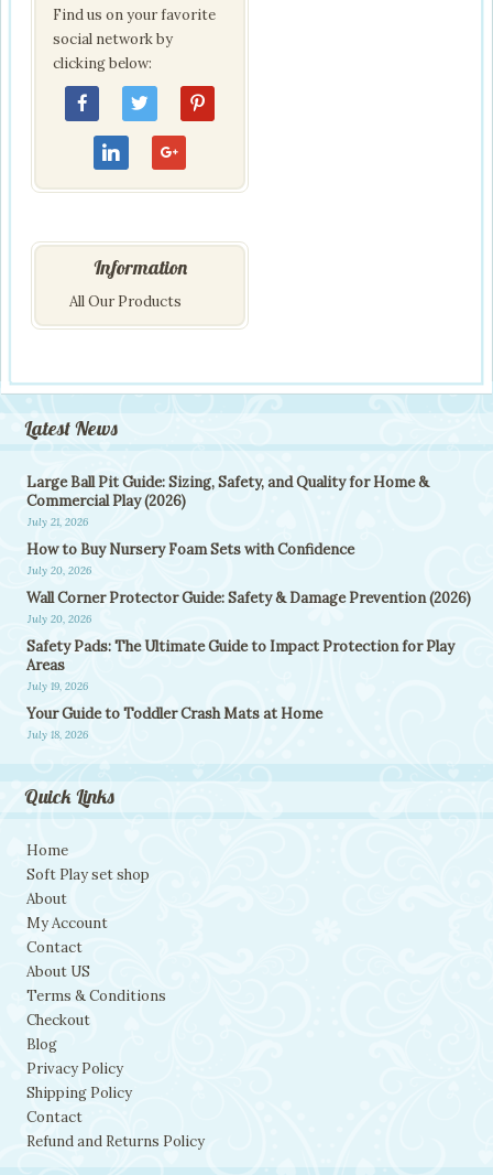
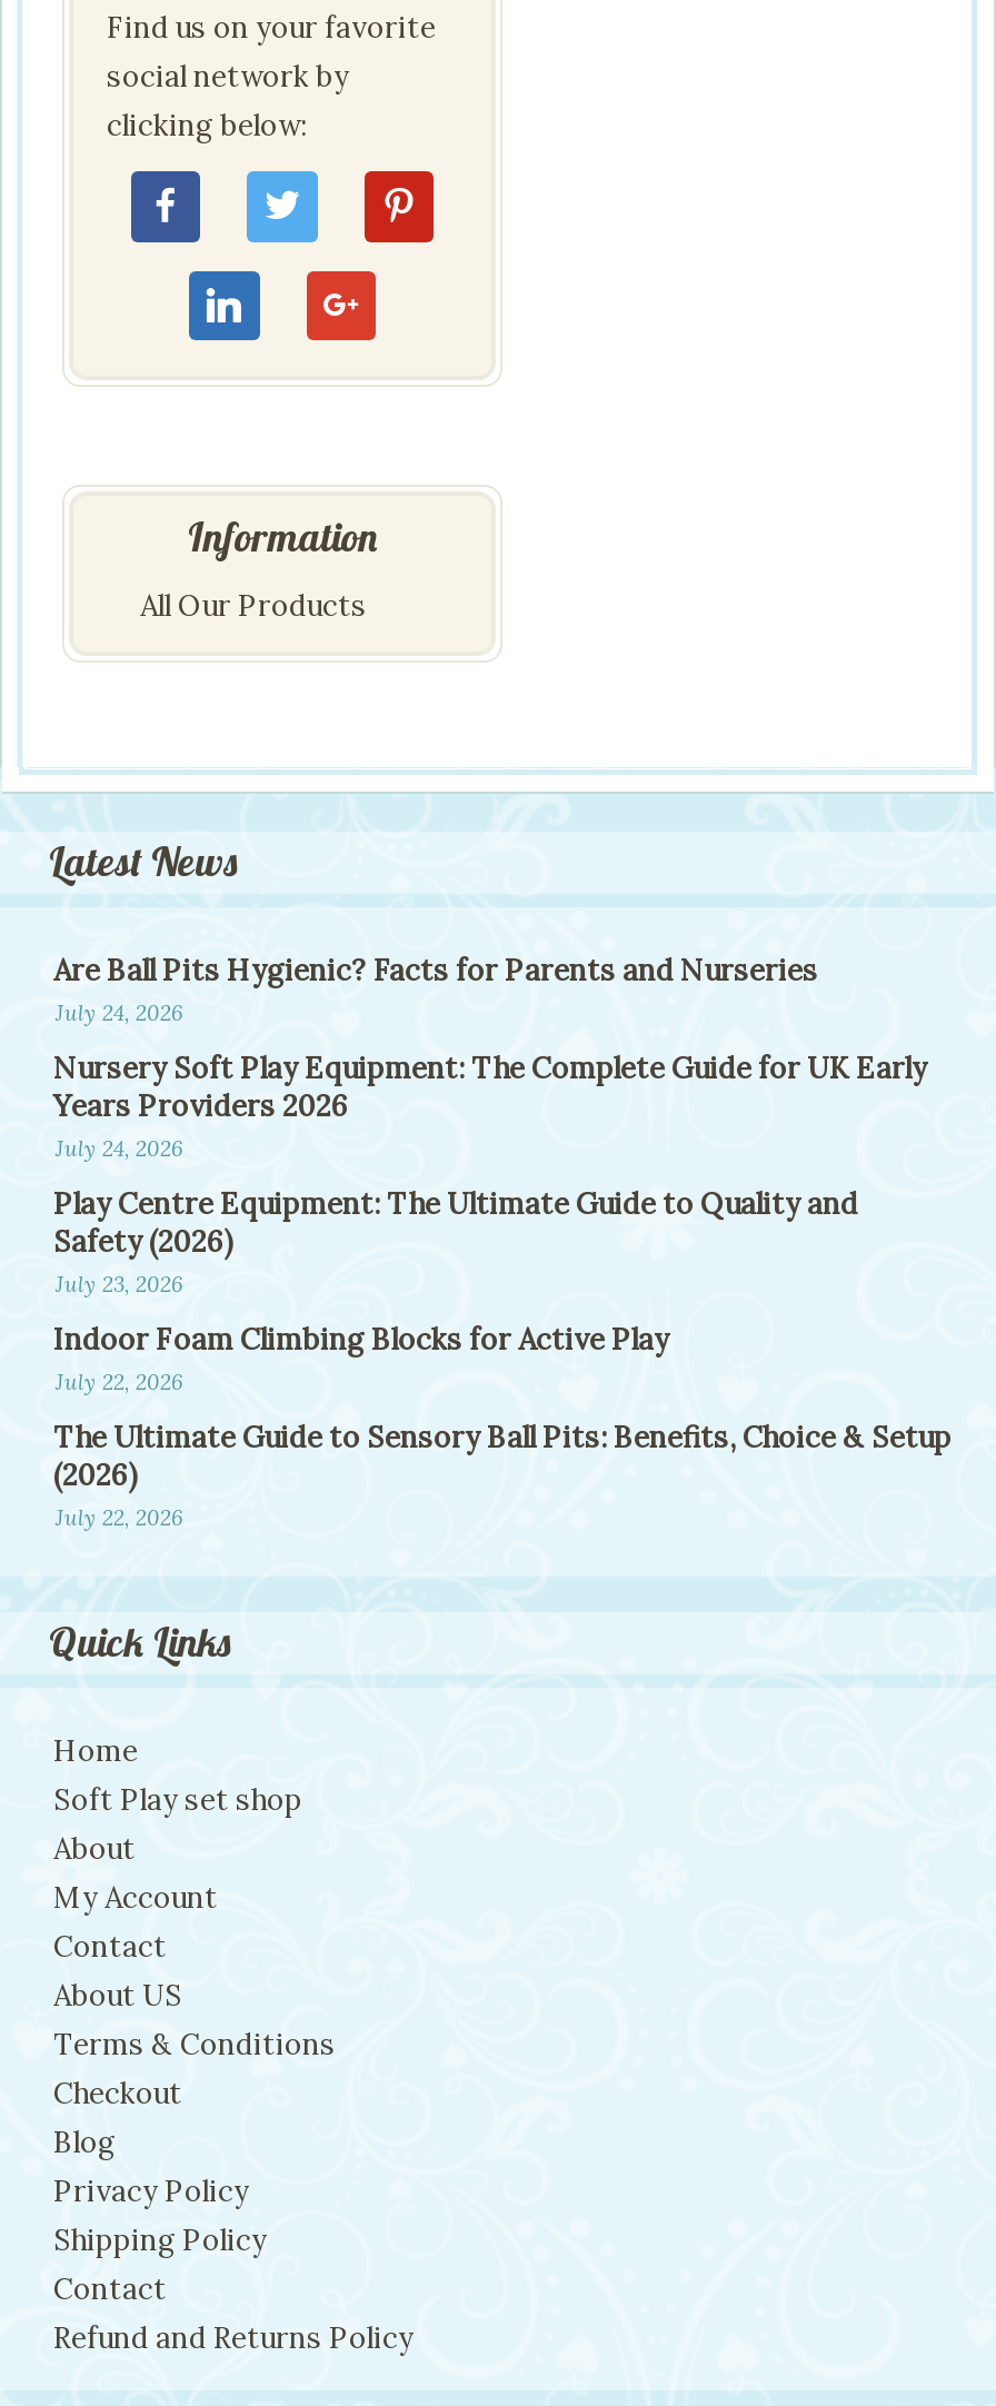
- Large Ball Pit Guide: Sizing, Safety, and Quality for Home &
- Commercial Play (2026)
- July 21, 2026
+ Are Ball Pits Hygienic? Facts for Parents and Nurseries
+ July 24, 2026

- How to Buy Nursery Foam Sets with Confidence
- July 20, 2026
+ Nursery Soft Play Equipment: The Complete Guide for UK Early
+ Years Providers 2026
+ July 24, 2026

- Wall Corner Protector Guide: Safety & Damage Prevention (2026)
- July 20, 2026
+ Play Centre Equipment: The Ultimate Guide to Quality and
+ Safety (2026)
+ July 23, 2026

- Safety Pads: The Ultimate Guide to Impact Protection for Play
- Areas
- July 19, 2026
+ Indoor Foam Climbing Blocks for Active Play
+ July 22, 2026

- Your Guide to Toddler Crash Mats at Home
- July 18, 2026
+ The Ultimate Guide to Sensory Ball Pits: Benefits, Choice & Setup
+ (2026)
+ July 22, 2026
